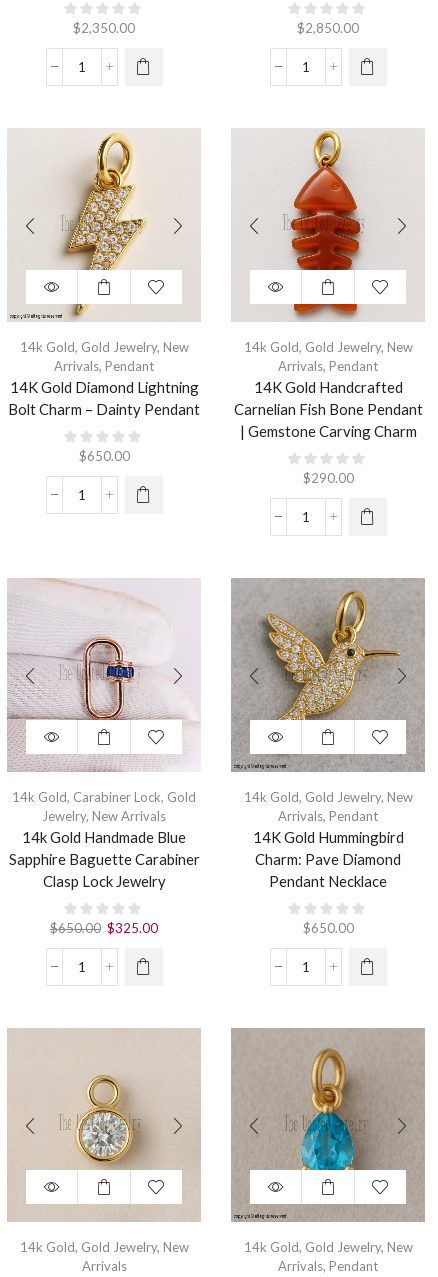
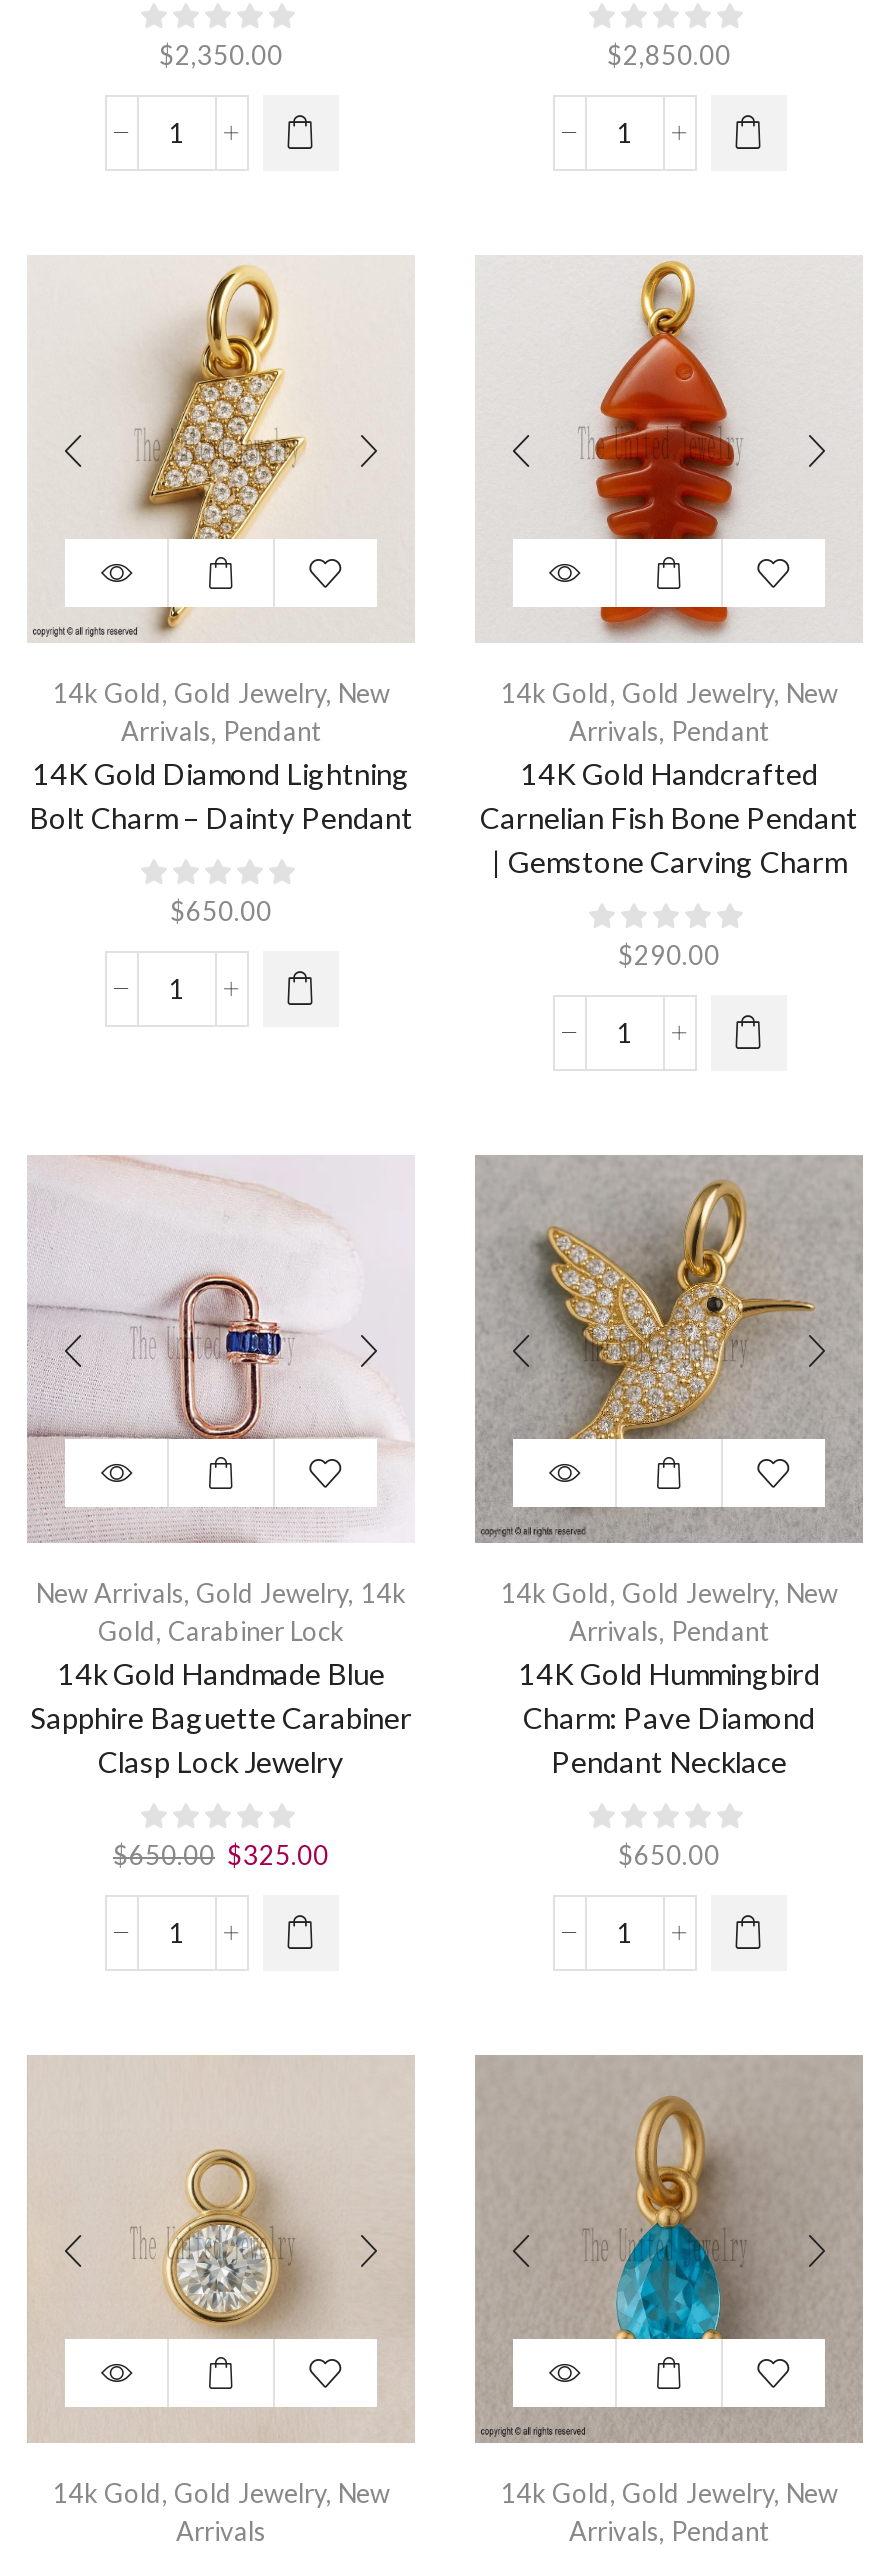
- 14k Gold, Carabiner Lock, Gold
- Jewelry, New Arrivals
+ New Arrivals, Gold Jewelry, 14k
+ Gold, Carabiner Lock
